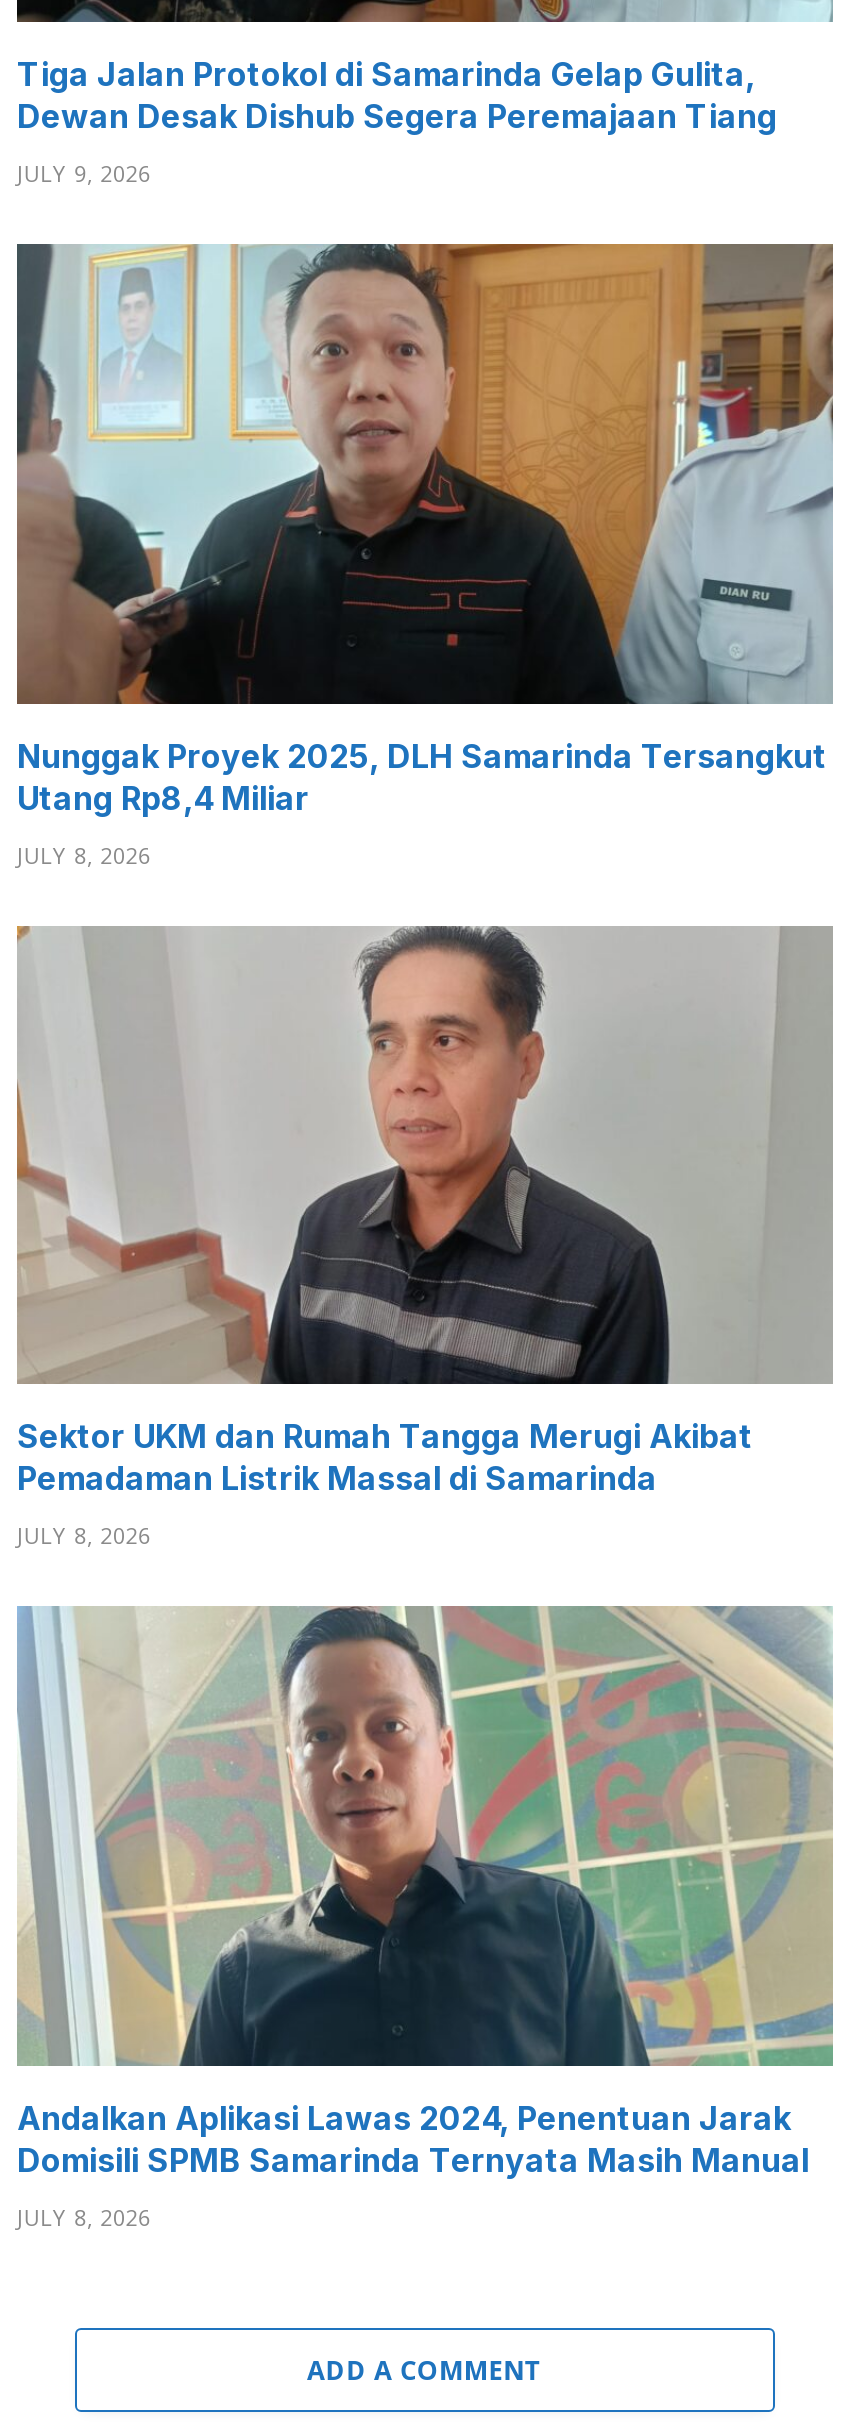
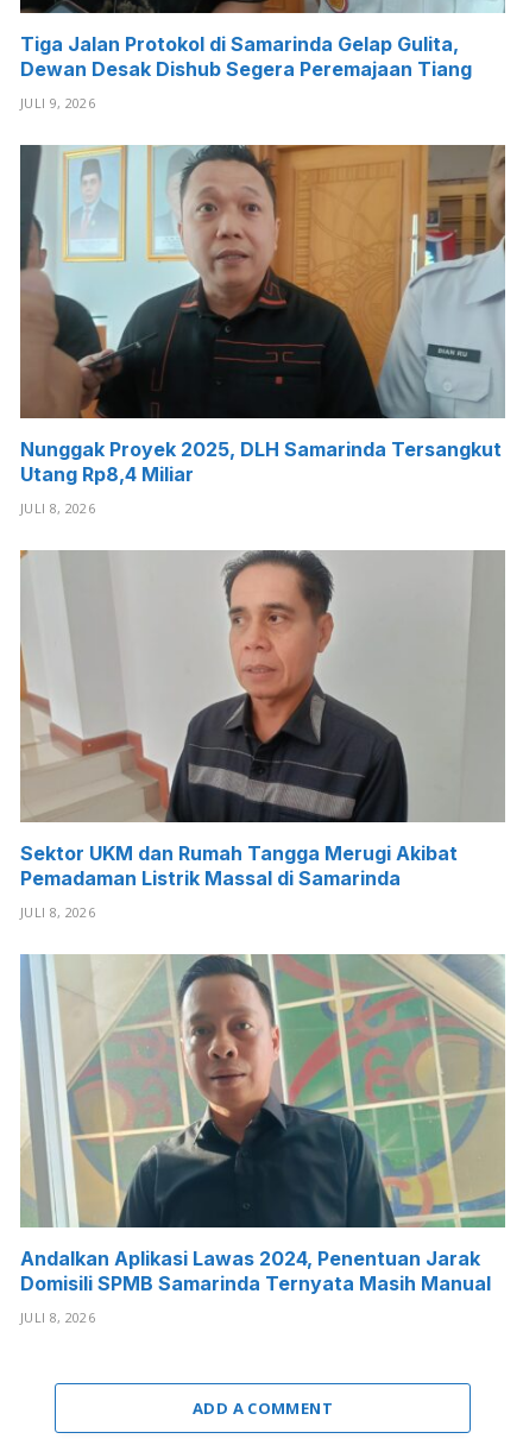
- JULY 9, 2026
+ JULI 9, 2026

- JULY 8, 2026
+ JULI 8, 2026

- JULY 8, 2026
+ JULI 8, 2026

- JULY 8, 2026
+ JULI 8, 2026
